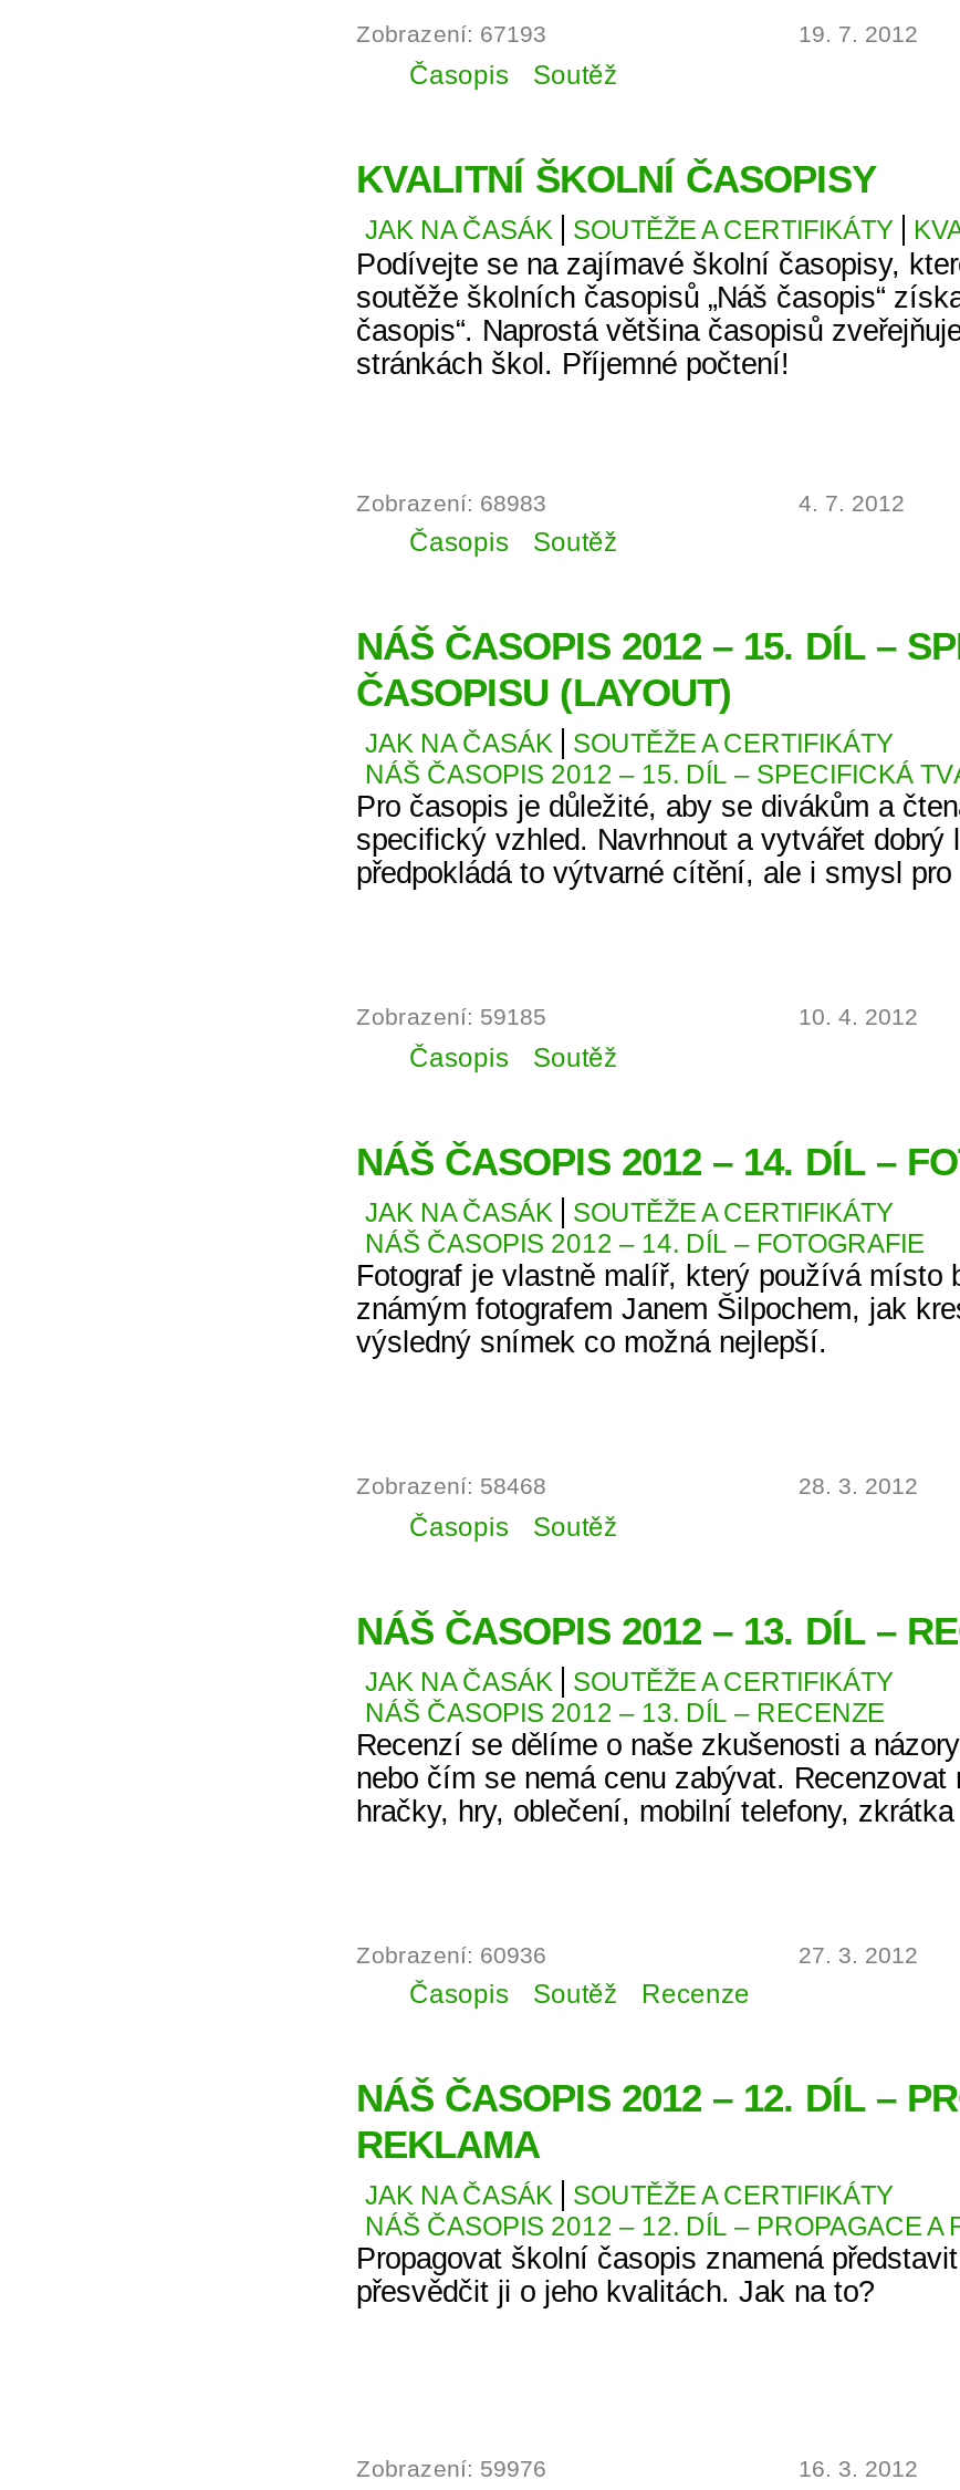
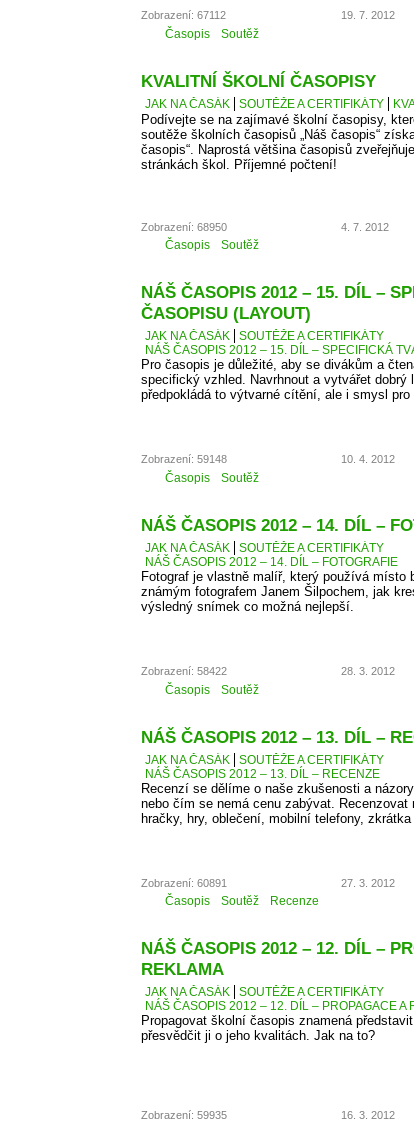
- Zobrazení: 67193
+ Zobrazení: 67112

- Zobrazení: 68983
+ Zobrazení: 68950

- Zobrazení: 59185
+ Zobrazení: 59148

- Zobrazení: 58468
+ Zobrazení: 58422

- Zobrazení: 60936
+ Zobrazení: 60891

- Zobrazení: 59976
+ Zobrazení: 59935
